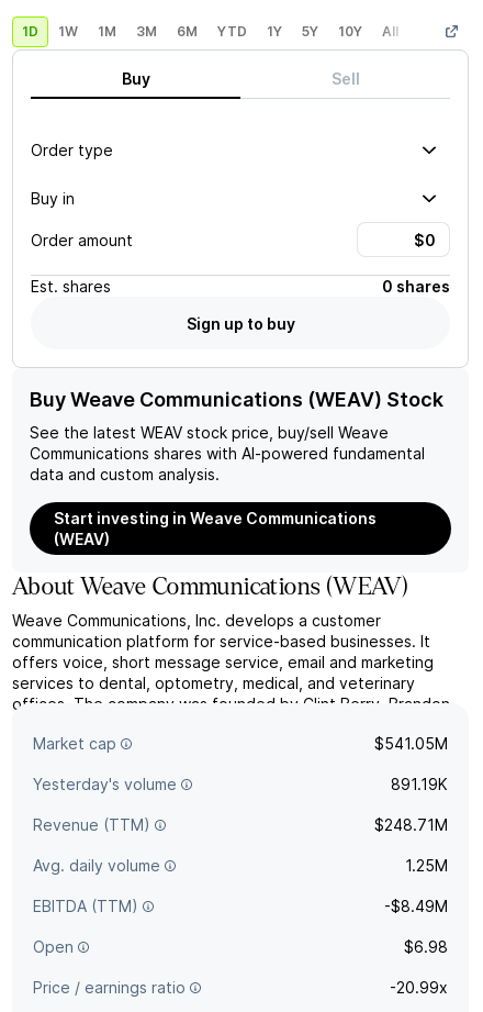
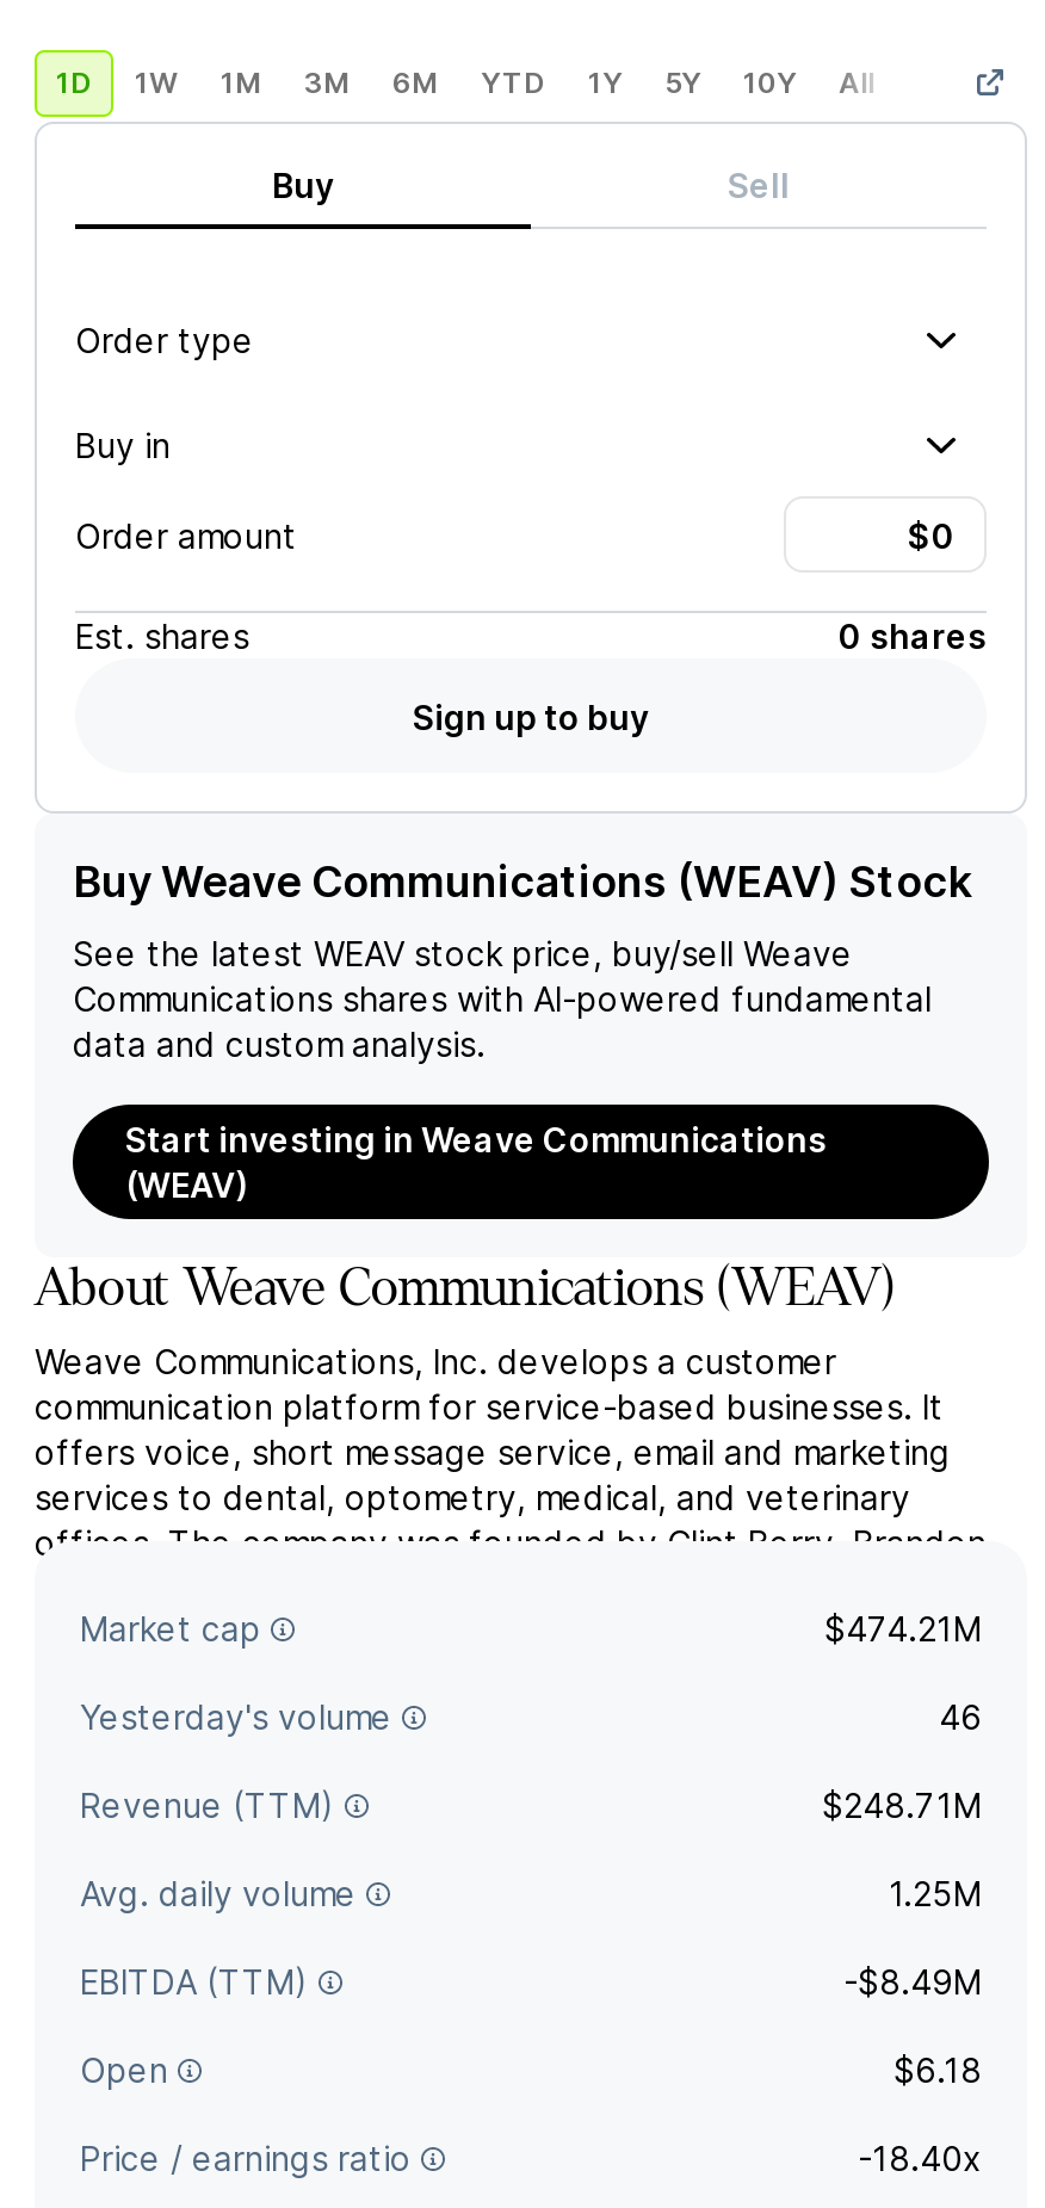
- $541.05M
+ $474.21M

- 891.19K
+ 46

- $6.98
+ $6.18

- -20.99x
+ -18.40x
